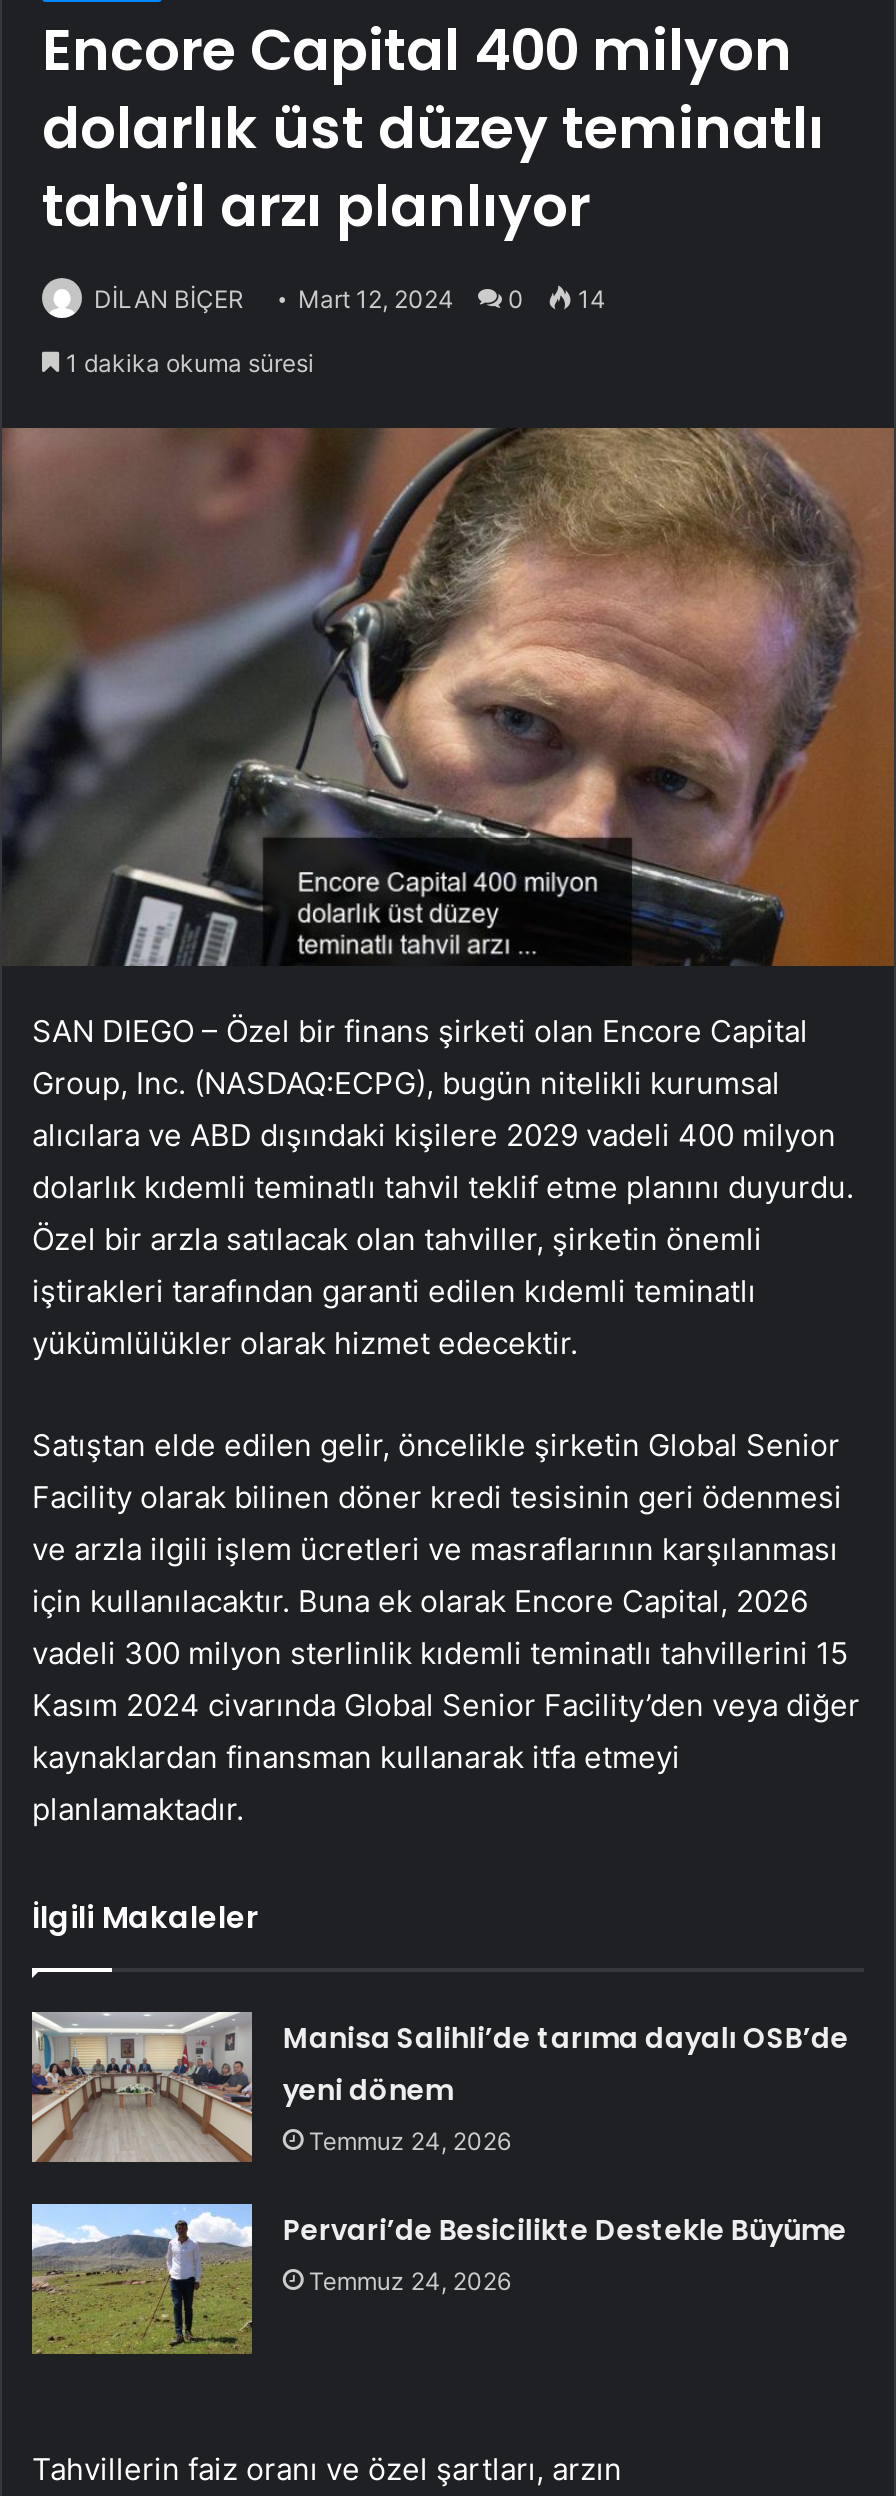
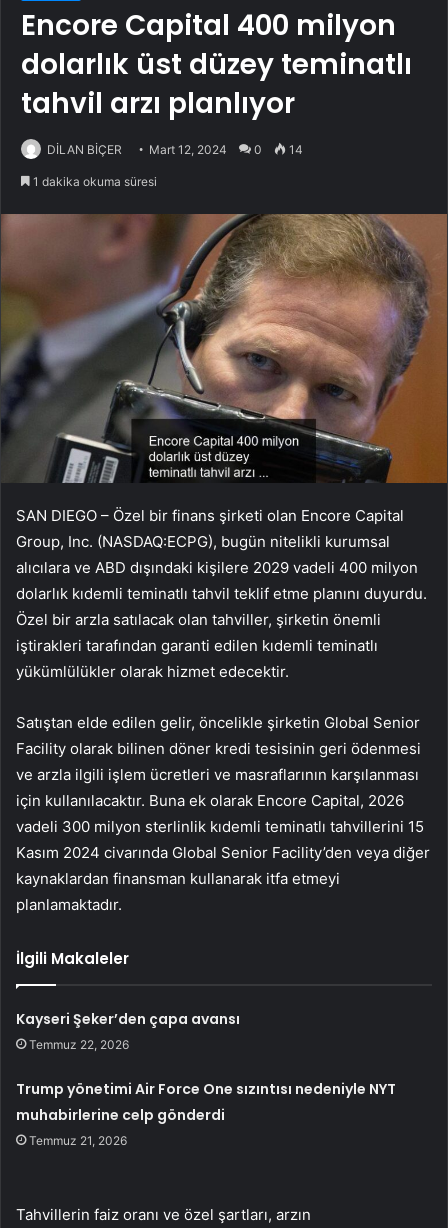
- Manisa Salihli’de tarıma dayalı OSB’de
- yeni dönem
- Temmuz 24, 2026
+ Kayseri Şeker’den çapa avansı
+ Temmuz 22, 2026

- Pervari’de Besicilikte Destekle Büyüme
- Temmuz 24, 2026
+ Trump yönetimi Air Force One sızıntısı nedeniyle NYT
+ muhabirlerine celp gönderdi
+ Temmuz 21, 2026
